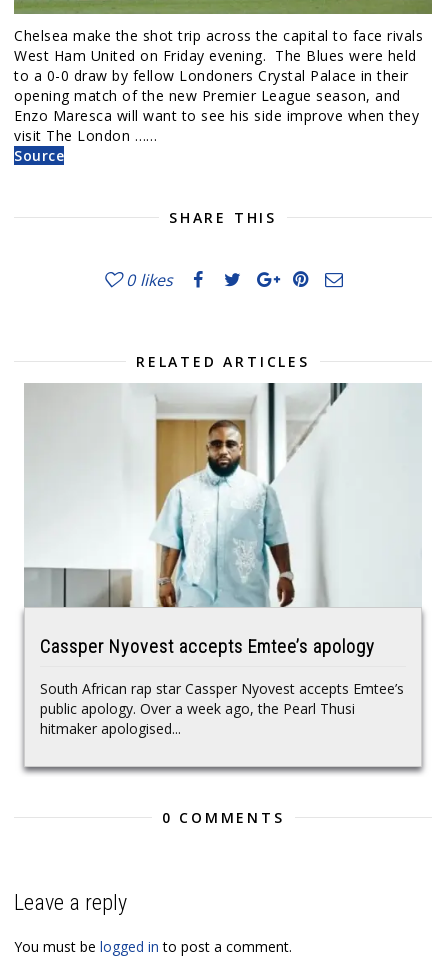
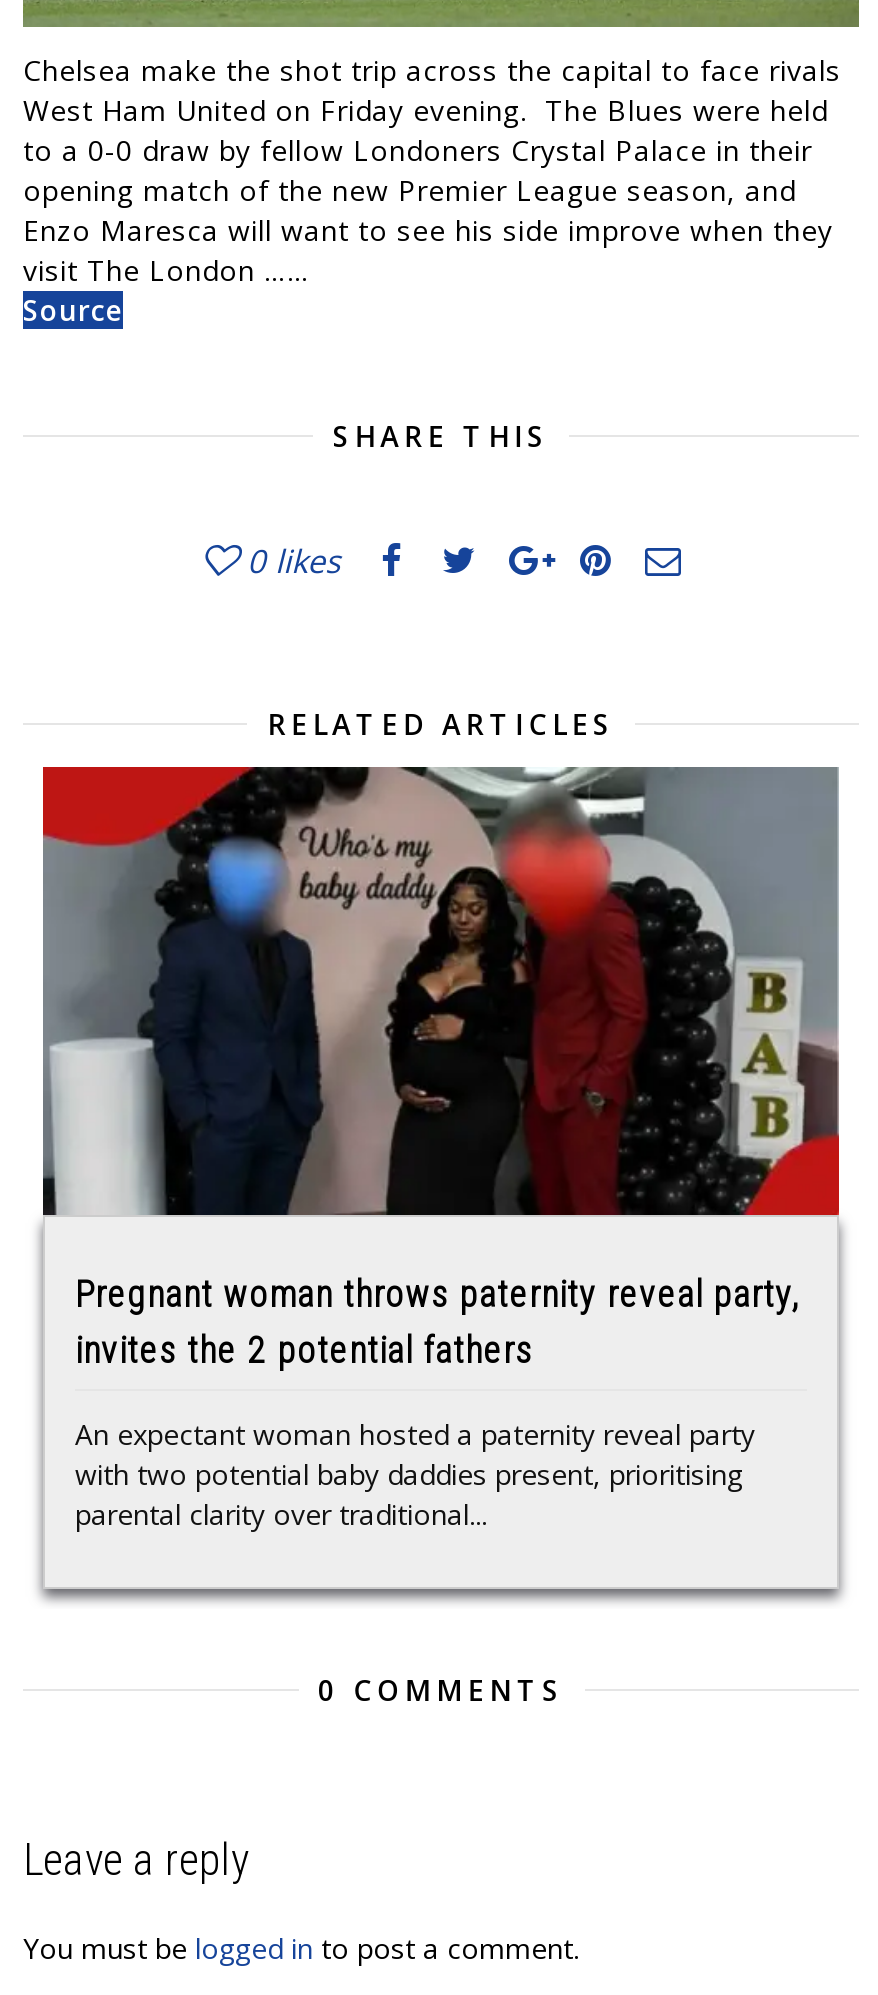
- [image]
- Cassper Nyovest accepts Emtee’s apology
+ [image]
+ Pregnant woman throws paternity reveal party,
+ invites the 2 potential fathers

- South African rap star Cassper Nyovest accepts Emtee’s
- public apology. Over a week ago, the Pearl Thusi
- hitmaker apologised...
+ An expectant woman hosted a paternity reveal party
+ with two potential baby daddies present, prioritising
+ parental clarity over traditional...
